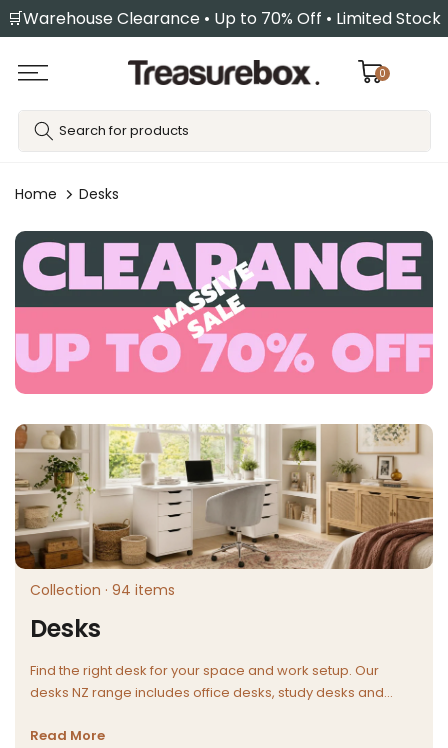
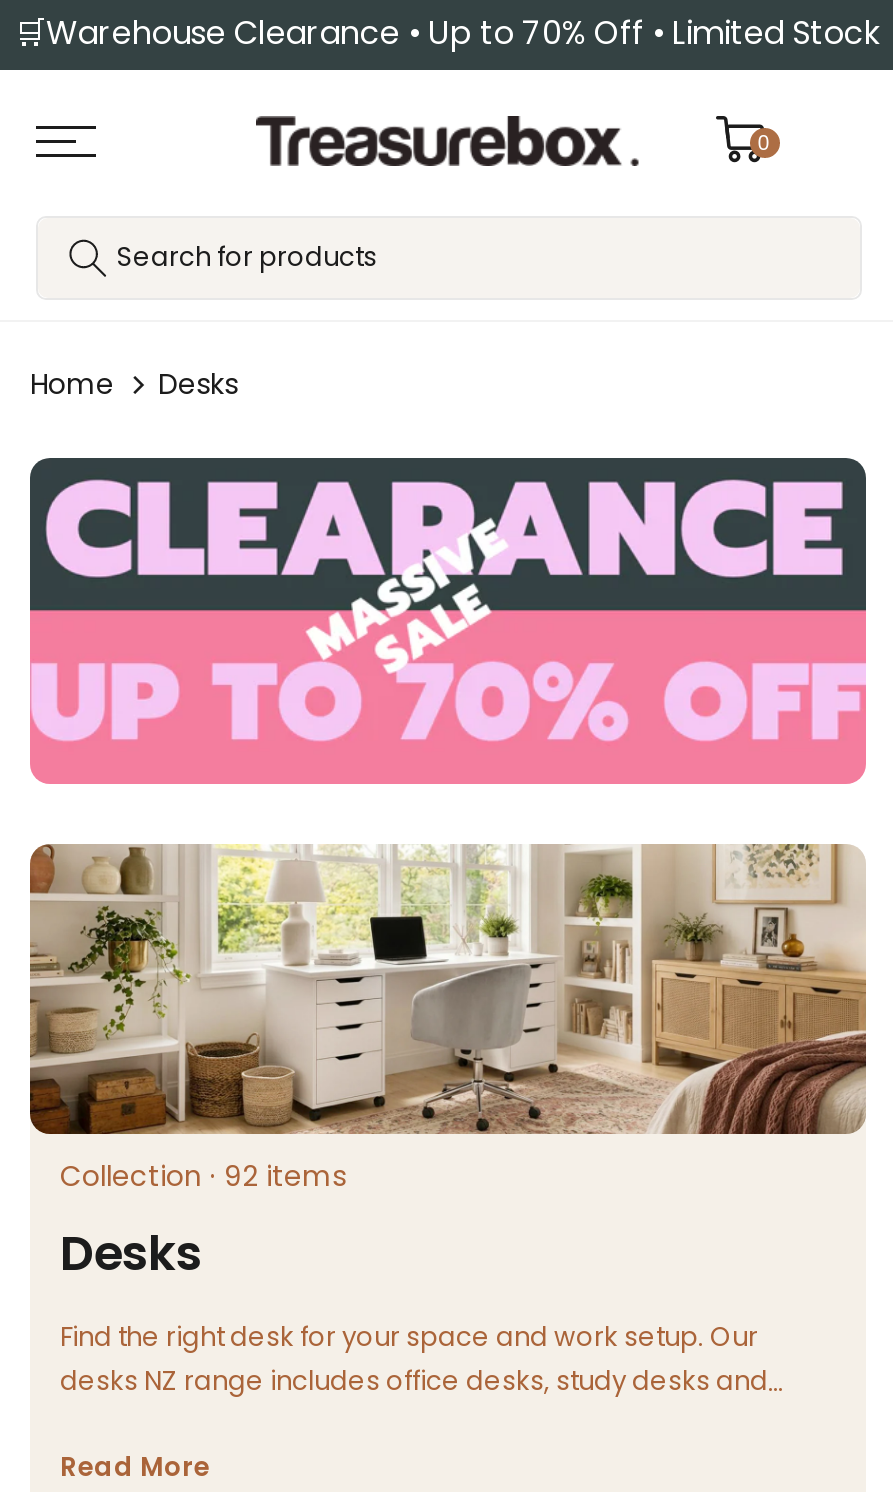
- Collection · 94 items
+ Collection · 92 items
